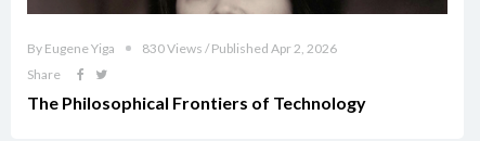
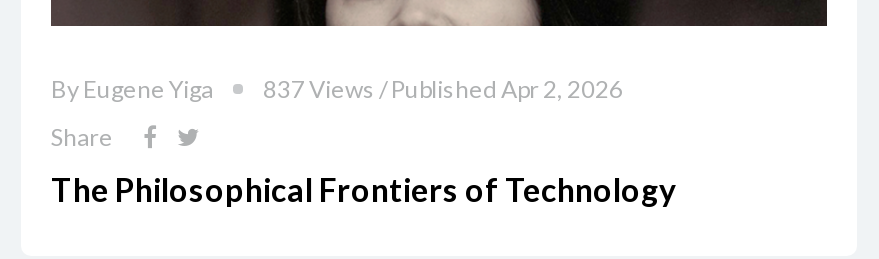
- 830 Views / Published Apr 2, 2026
+ 837 Views / Published Apr 2, 2026
